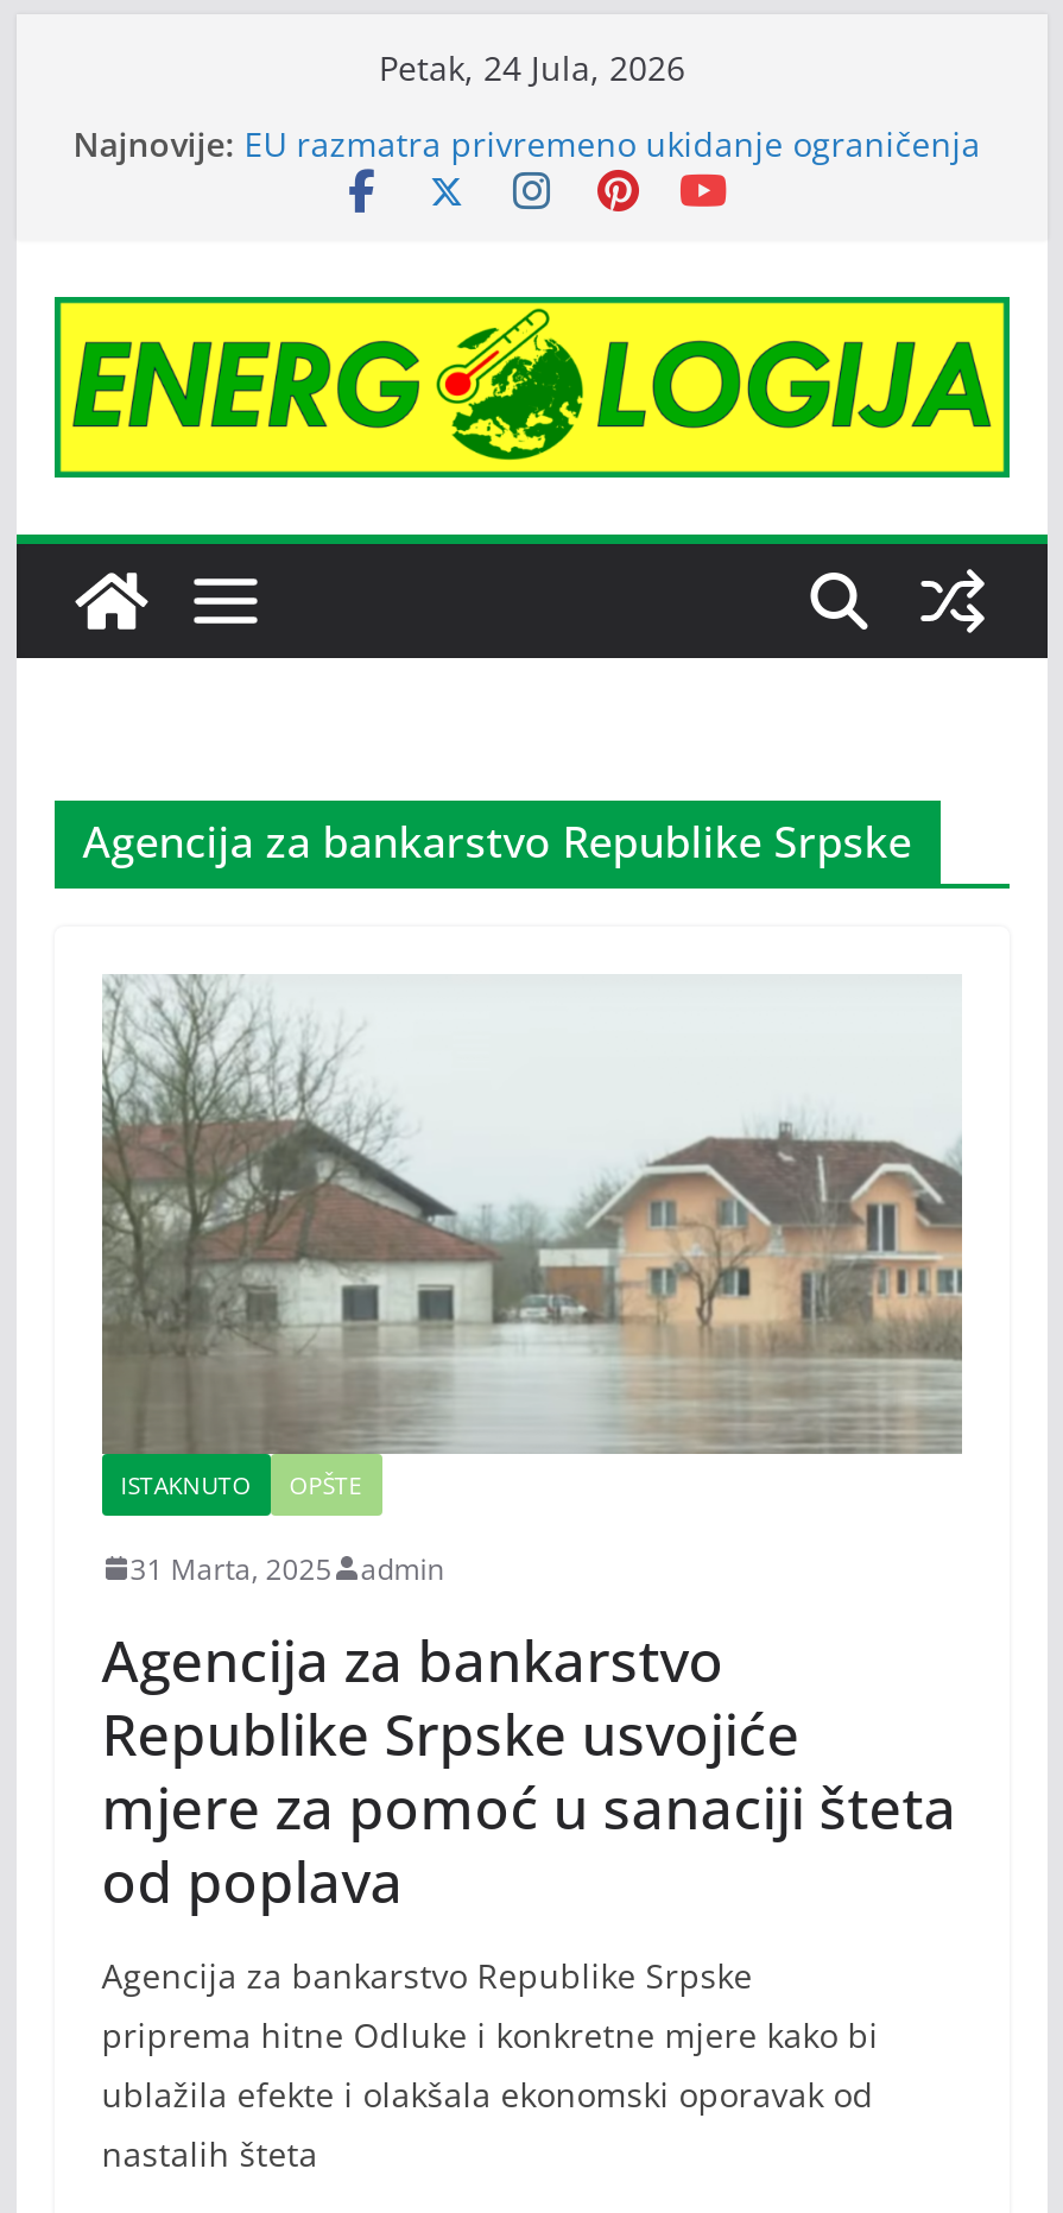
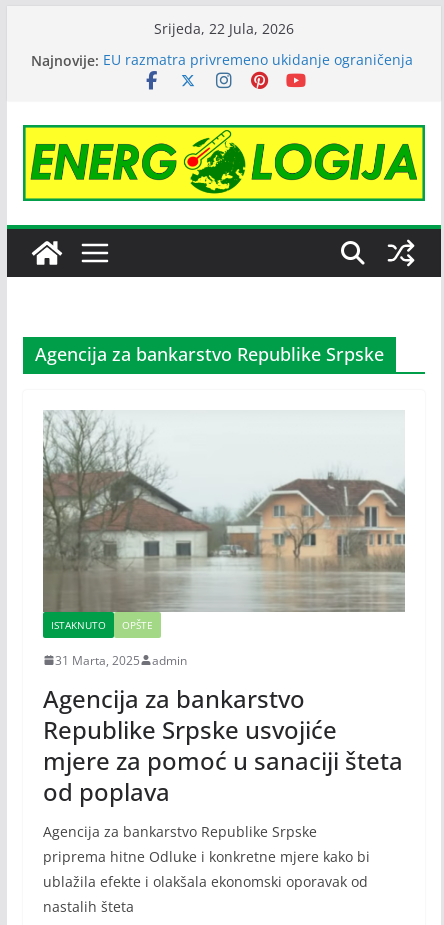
- Petak, 24 Jula, 2026
+ Srijeda, 22 Jula, 2026
